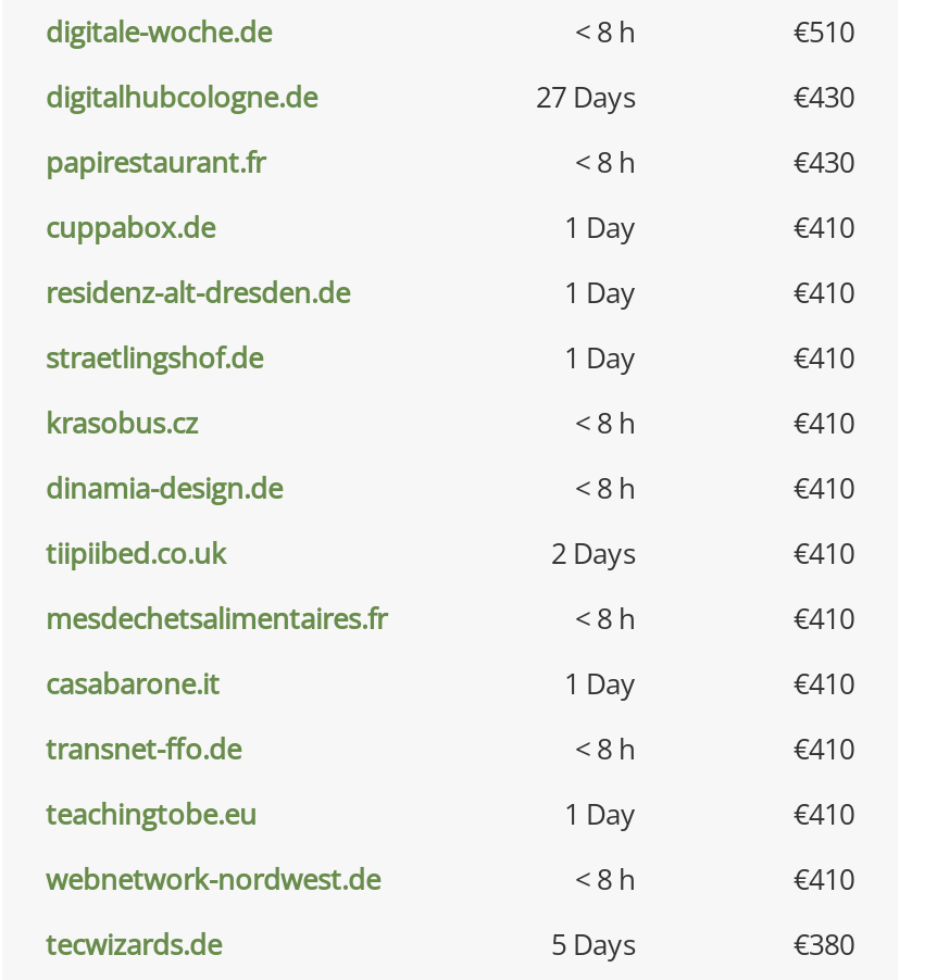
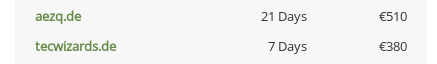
- digitale-woche.de
- < 8 h
+ aezq.de
+ 21 Days

- digitalhubcologne.de
- 27 Days
- €430
- papirestaurant.fr
- < 8 h
- €430
- cuppabox.de
- 1 Day
- €410
- residenz-alt-dresden.de
- 1 Day
- €410
- straetlingshof.de
- 1 Day
- €410
- krasobus.cz
- < 8 h
- €410
- dinamia-design.de
- < 8 h
- €410
- tiipiibed.co.uk
- 2 Days
- €410
- mesdechetsalimentaires.fr
- < 8 h
- €410
- casabarone.it
- 1 Day
- €410
- transnet-ffo.de
- < 8 h
- €410
- teachingtobe.eu
- 1 Day
- €410
- webnetwork-nordwest.de
- < 8 h
- €410

- 5 Days
+ 7 Days
